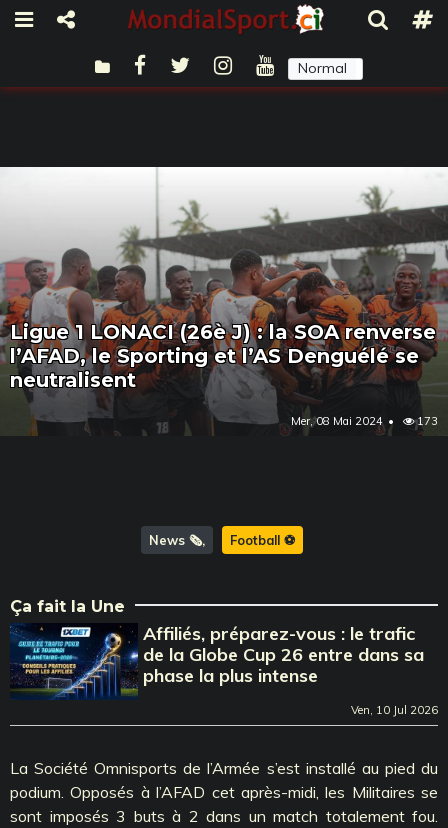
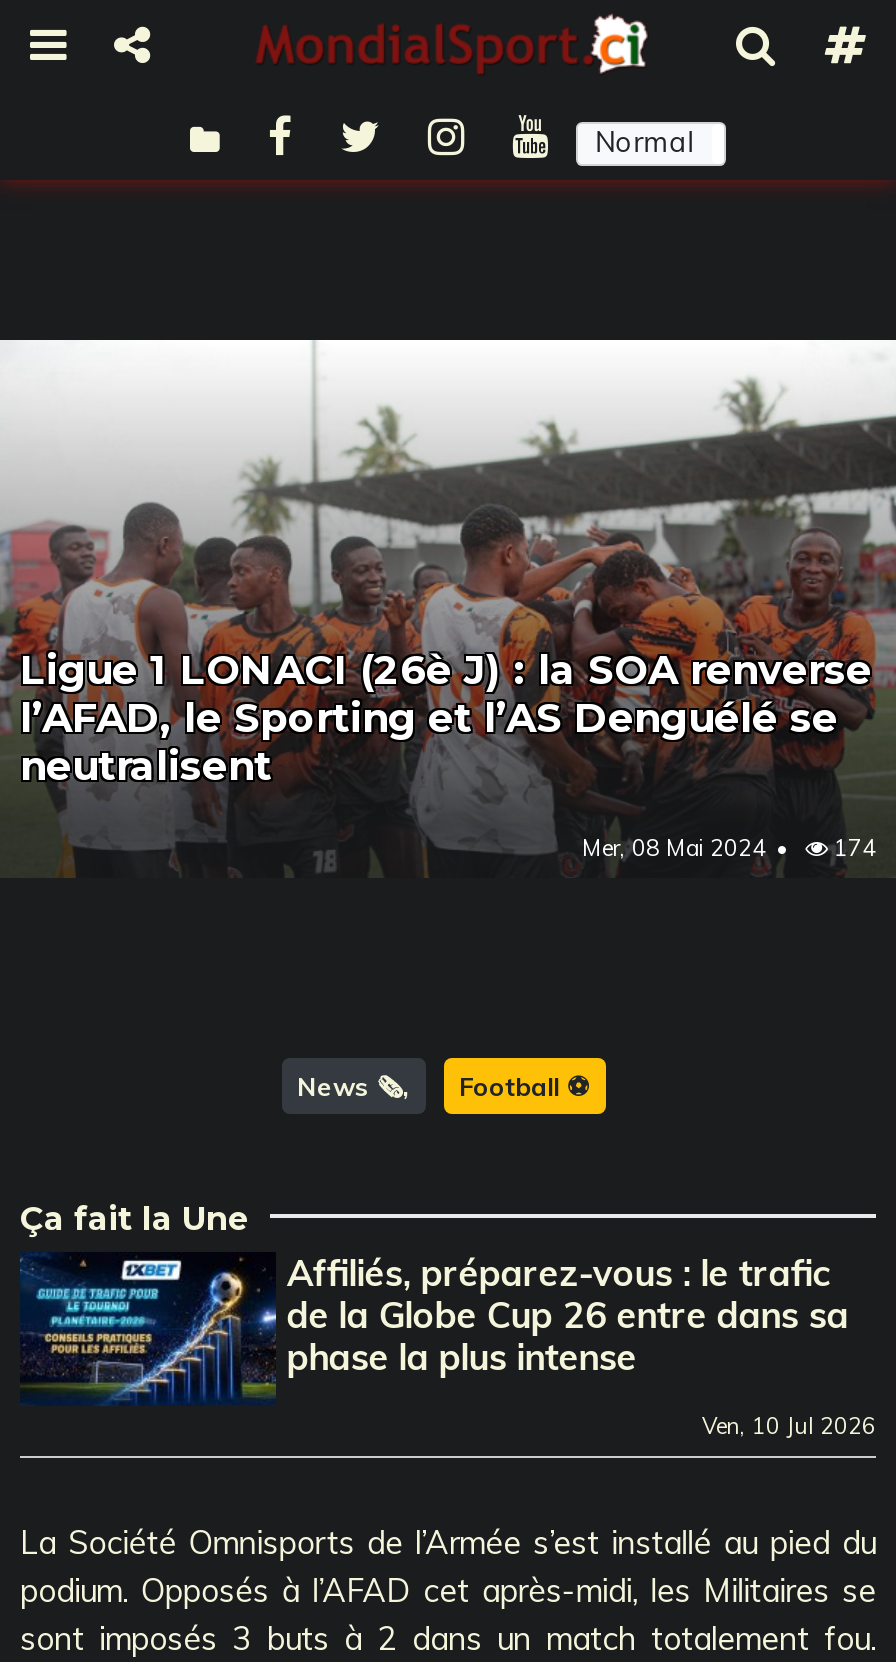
- 173
+ 174
